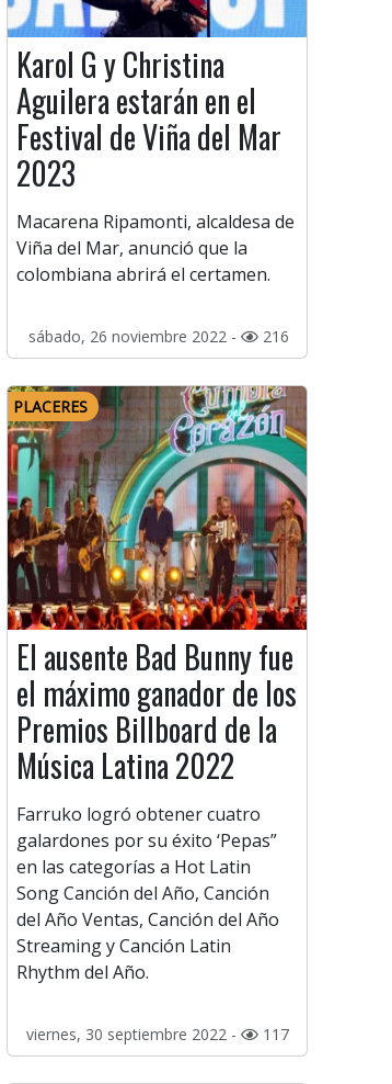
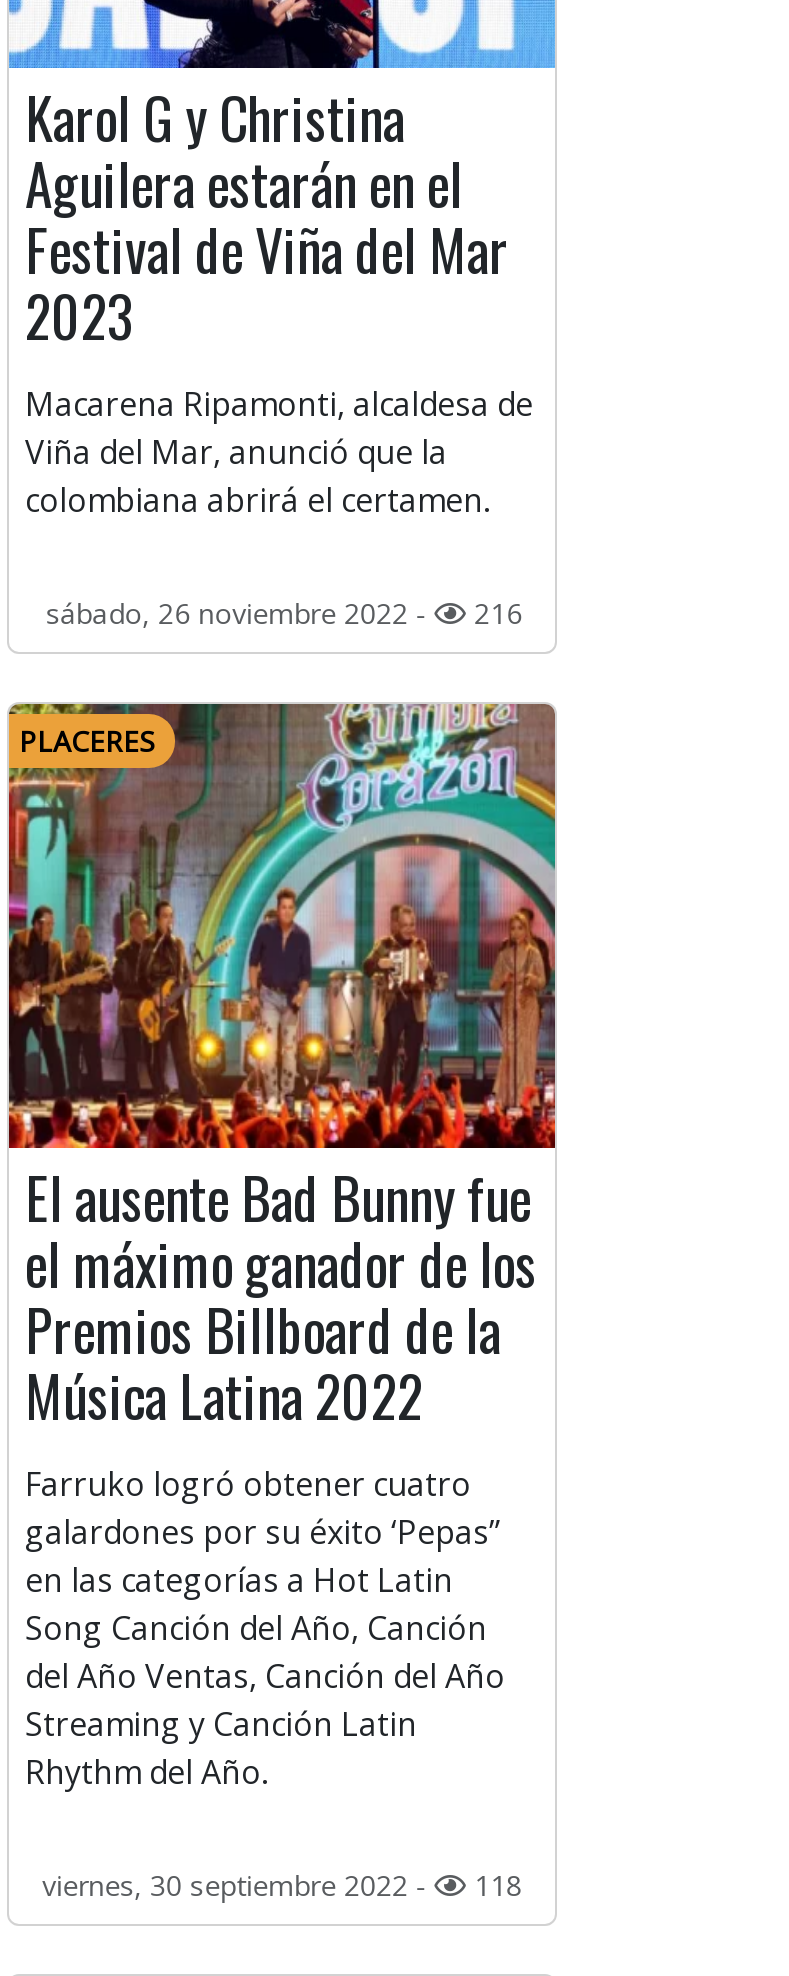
- viernes, 30 septiembre 2022 - 117
+ viernes, 30 septiembre 2022 - 118
